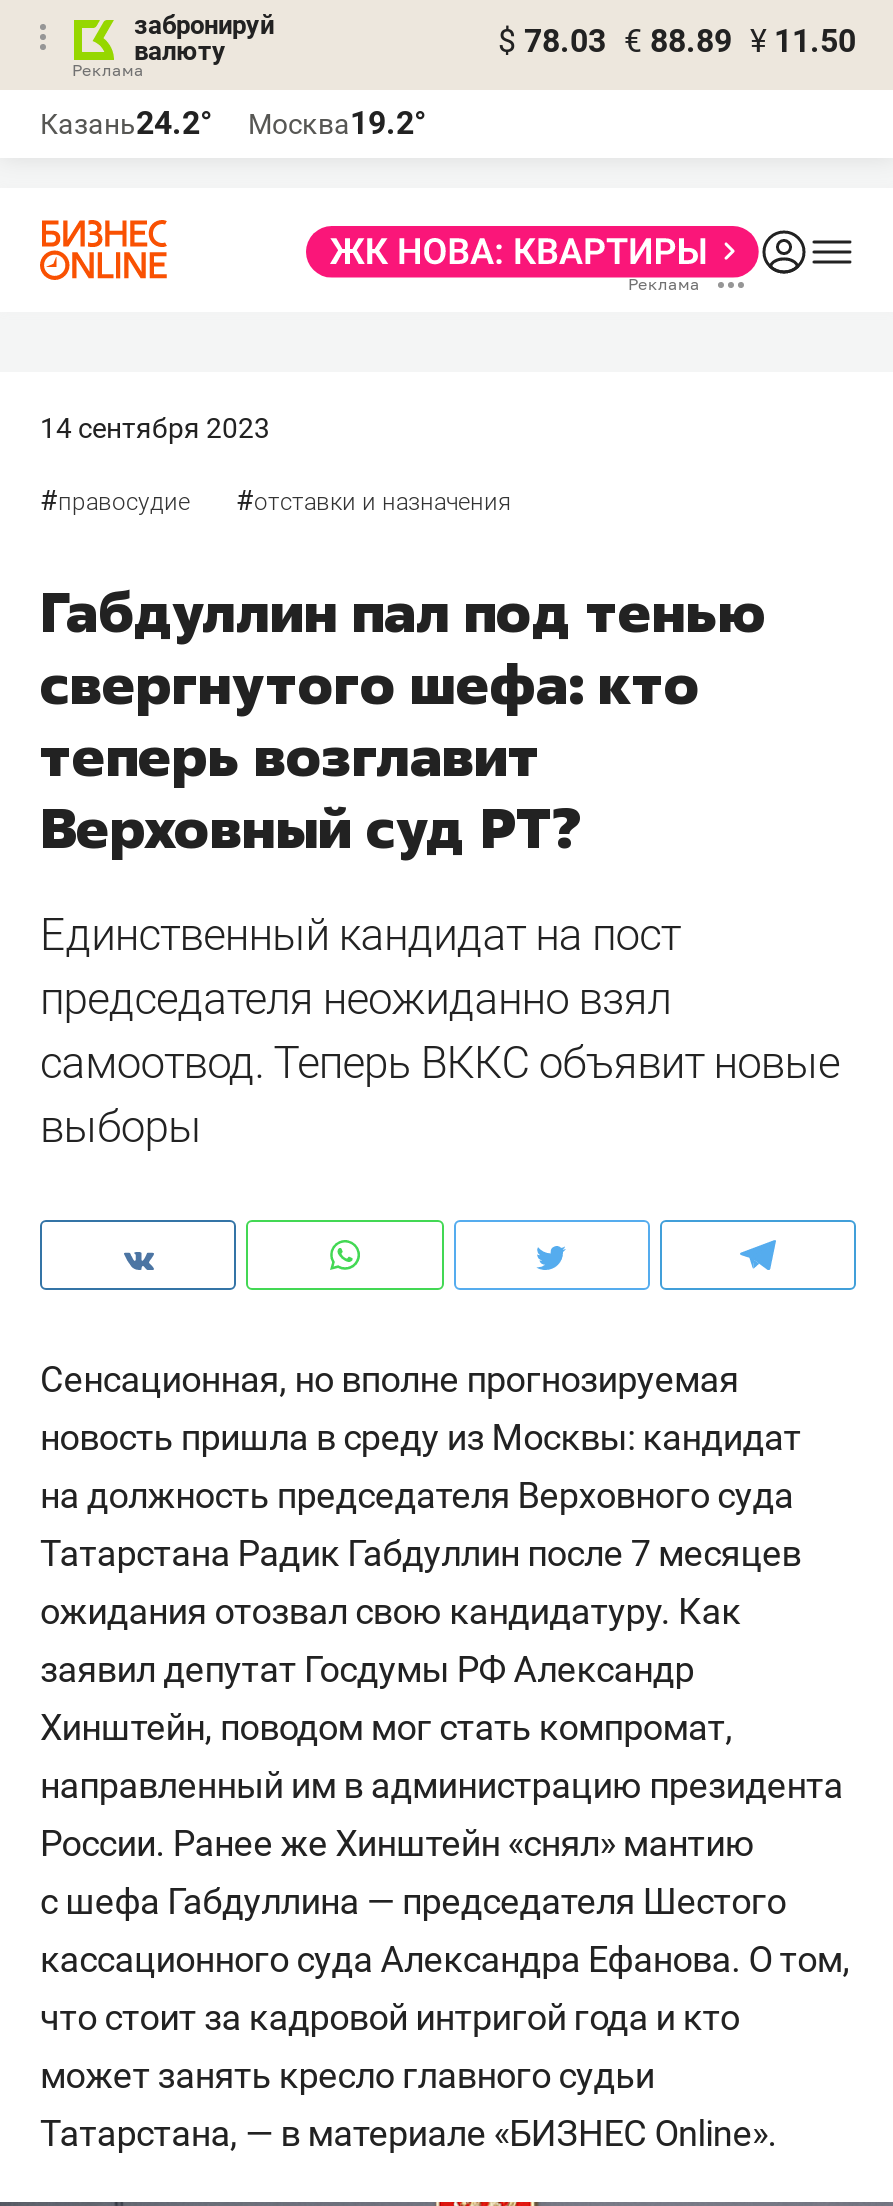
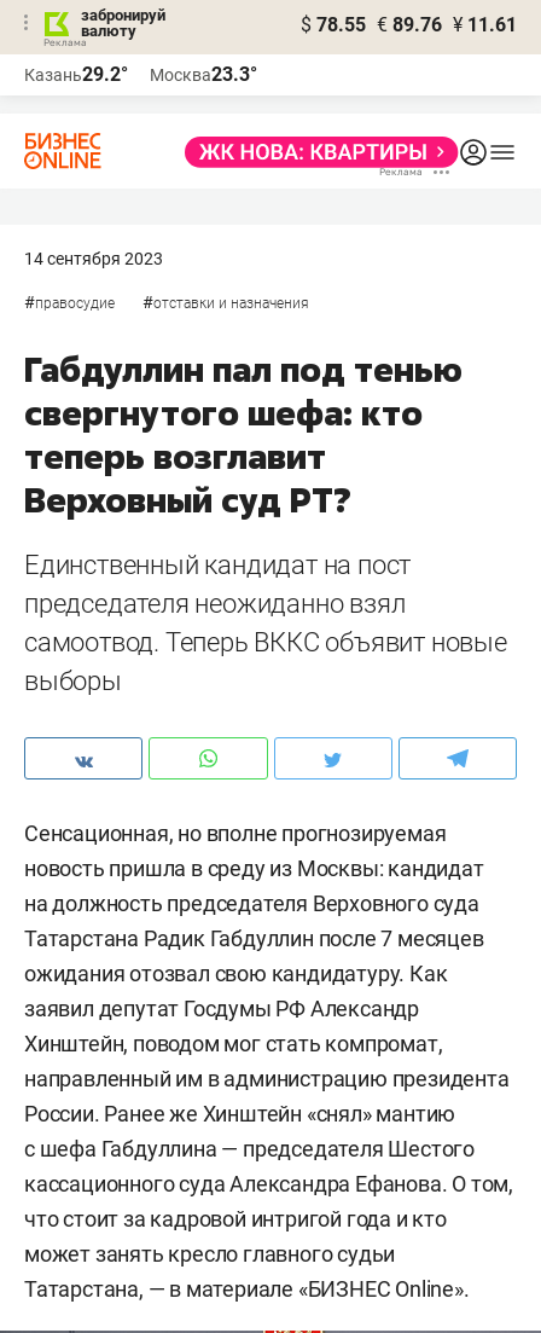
- $ 78.03 € 88.89 ¥ 11.50
+ $ 78.55 € 89.76 ¥ 11.61

- Казань24.2°
+ Казань29.2°

- Москва19.2°
+ Москва23.3°
